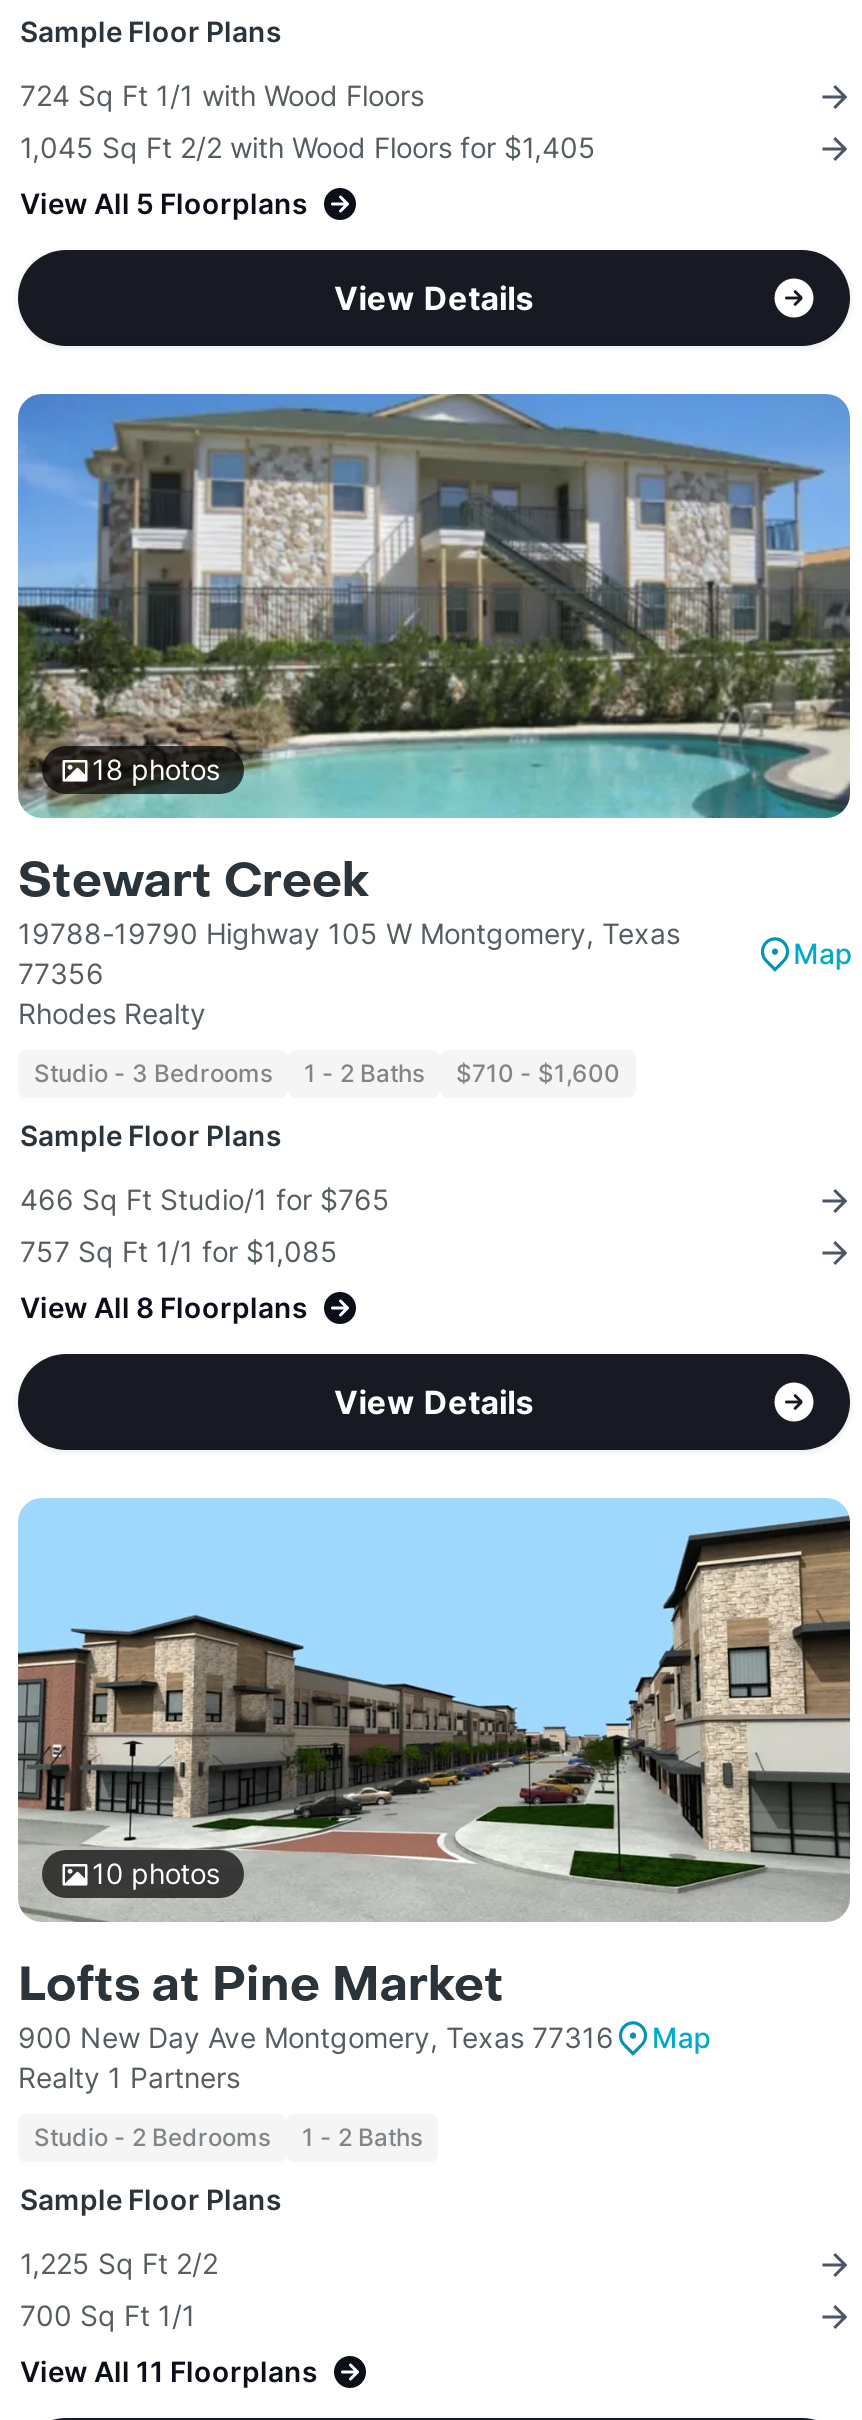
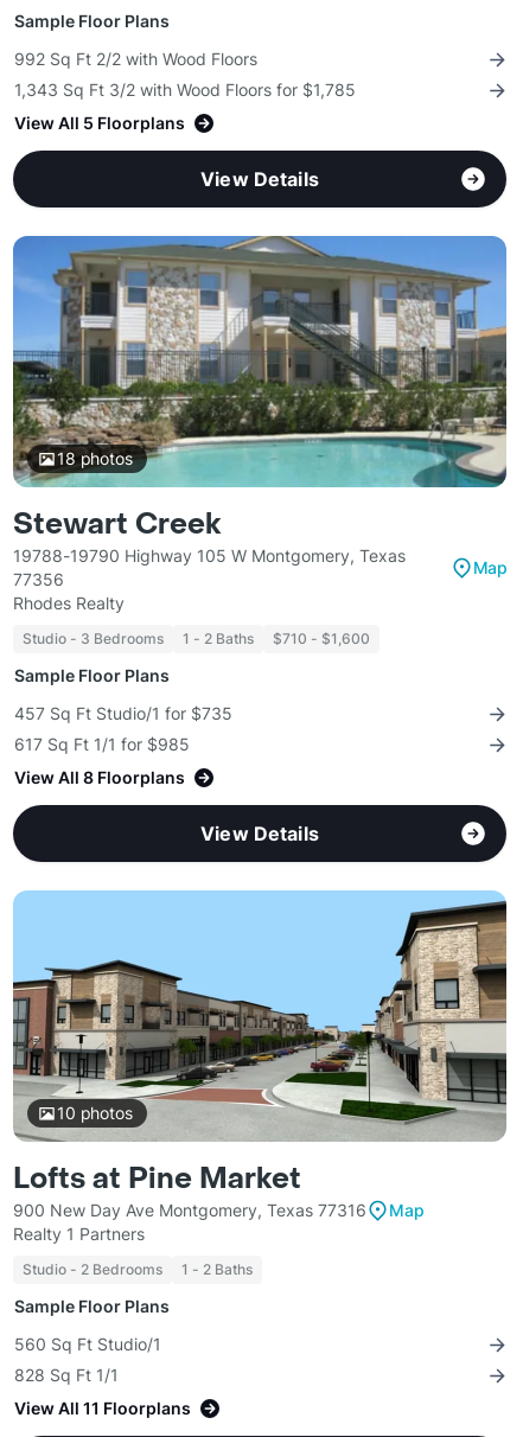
- 724 Sq Ft 1/1 with Wood Floors
+ 992 Sq Ft 2/2 with Wood Floors

- 1,045 Sq Ft 2/2 with Wood Floors for $1,405
+ 1,343 Sq Ft 3/2 with Wood Floors for $1,785

- 466 Sq Ft Studio/1 for $765
+ 457 Sq Ft Studio/1 for $735

- 757 Sq Ft 1/1 for $1,085
+ 617 Sq Ft 1/1 for $985

- 1,225 Sq Ft 2/2
+ 560 Sq Ft Studio/1

- 700 Sq Ft 1/1
+ 828 Sq Ft 1/1
